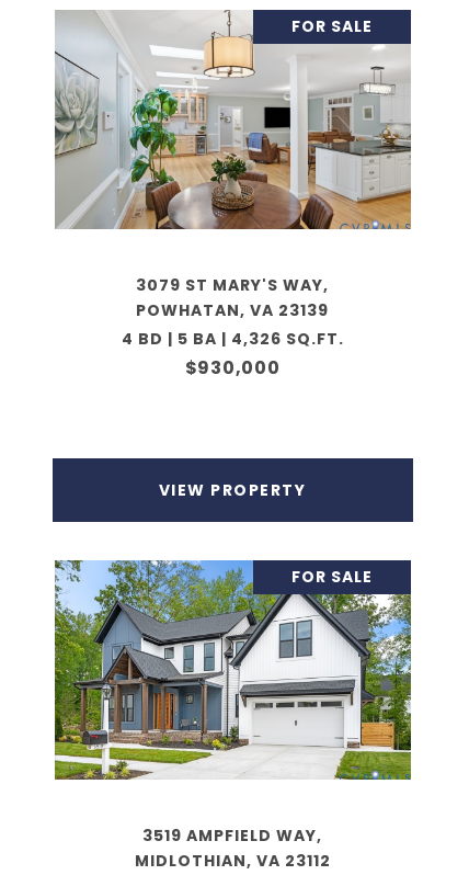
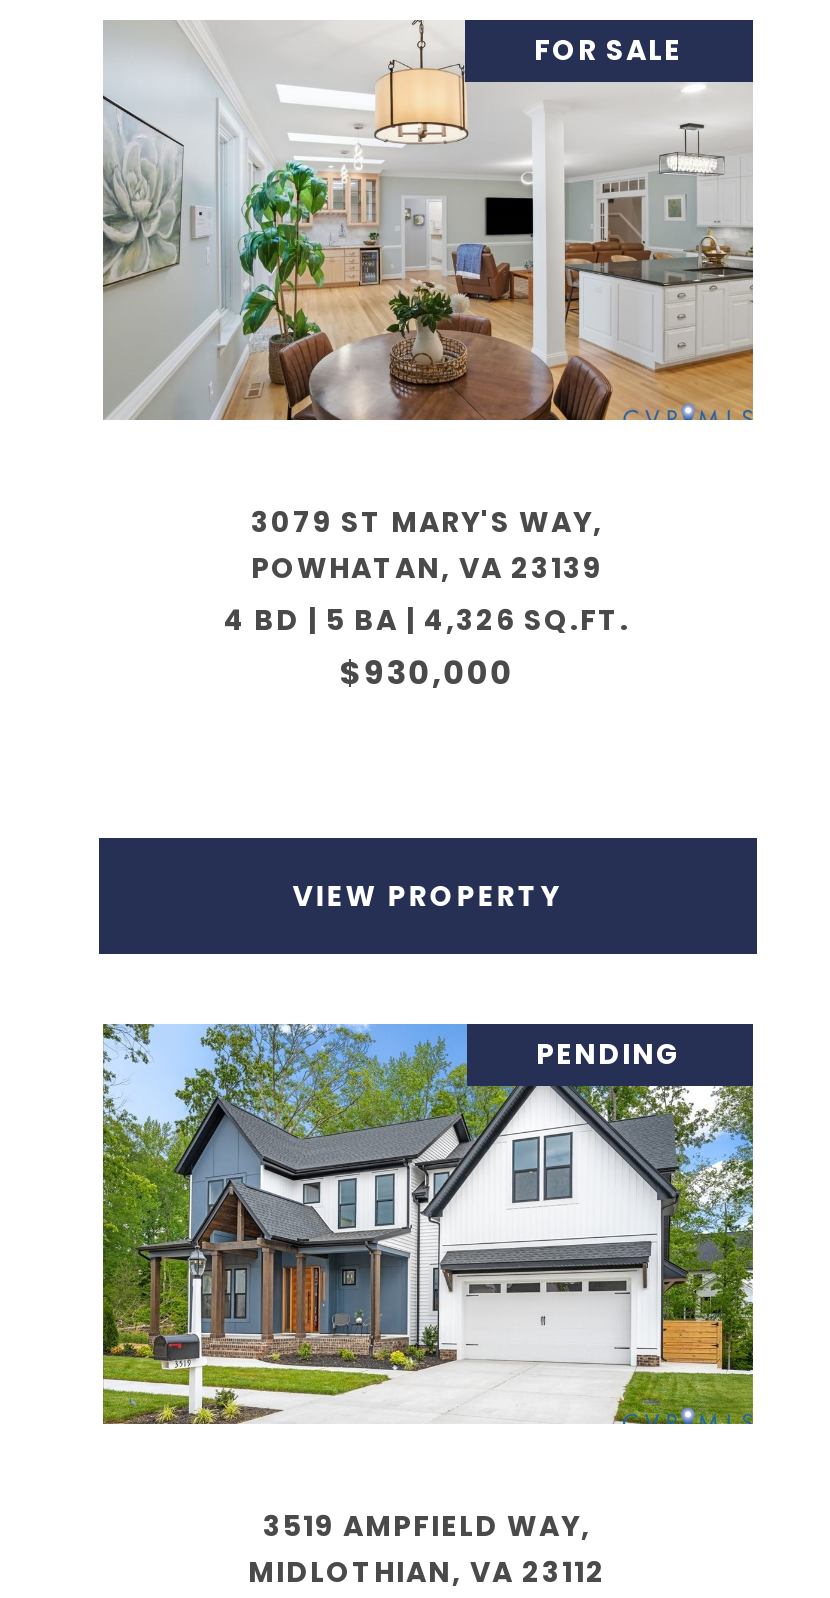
- FOR SALE
+ PENDING
